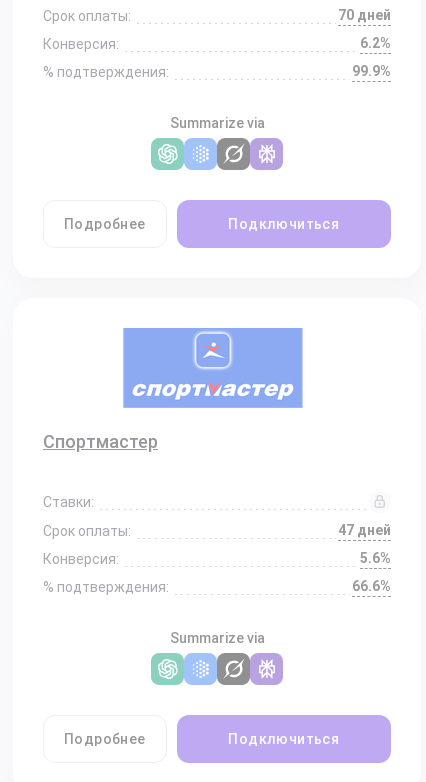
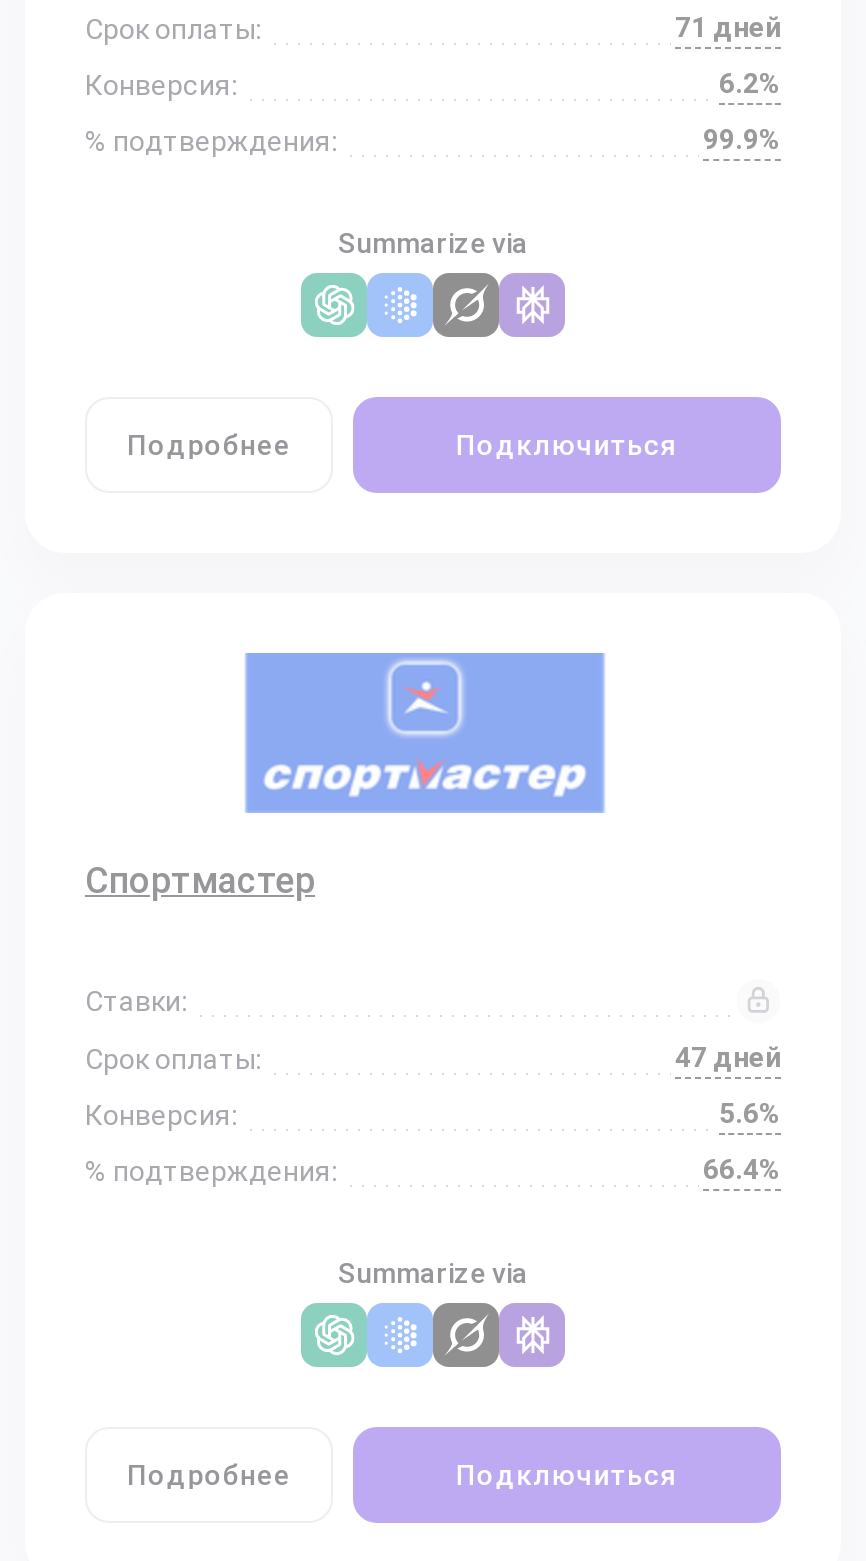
- 70 дней
+ 71 дней

- 66.6%
+ 66.4%
